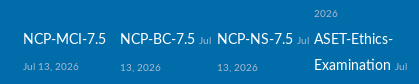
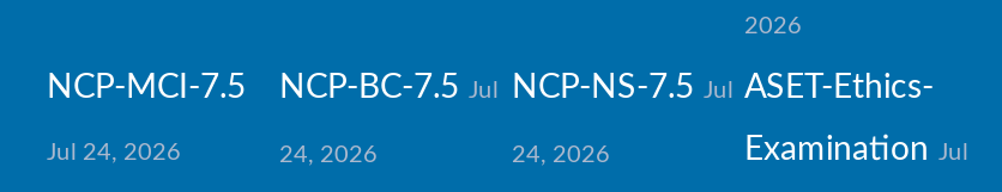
- Jul 13, 2026
+ Jul 24, 2026

- 13, 2026
+ 24, 2026

- 13, 2026
+ 24, 2026
